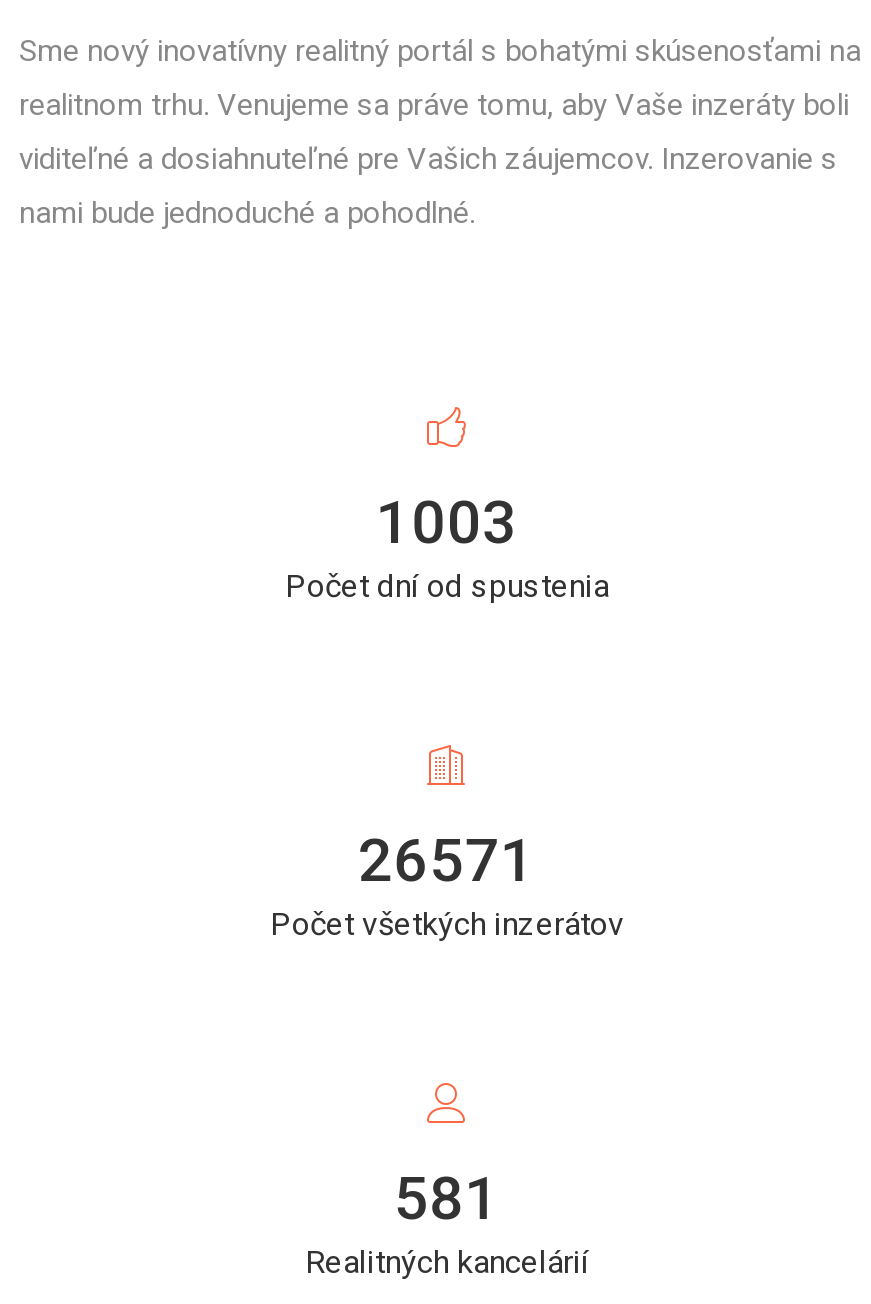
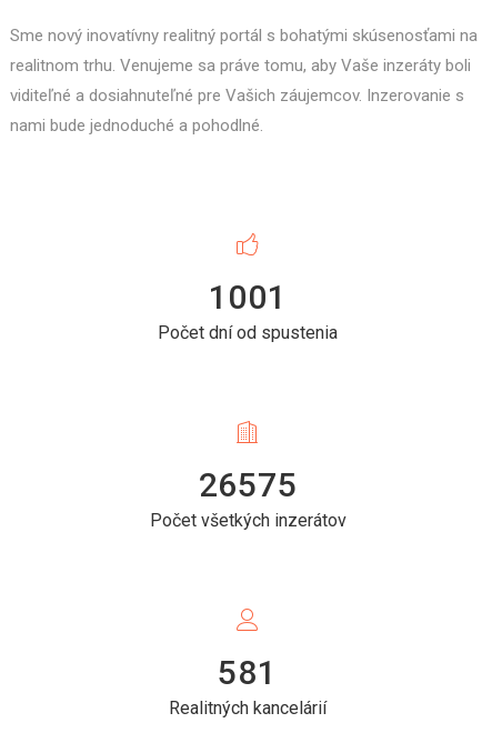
- 1003
+ 1001

- 26571
+ 26575
